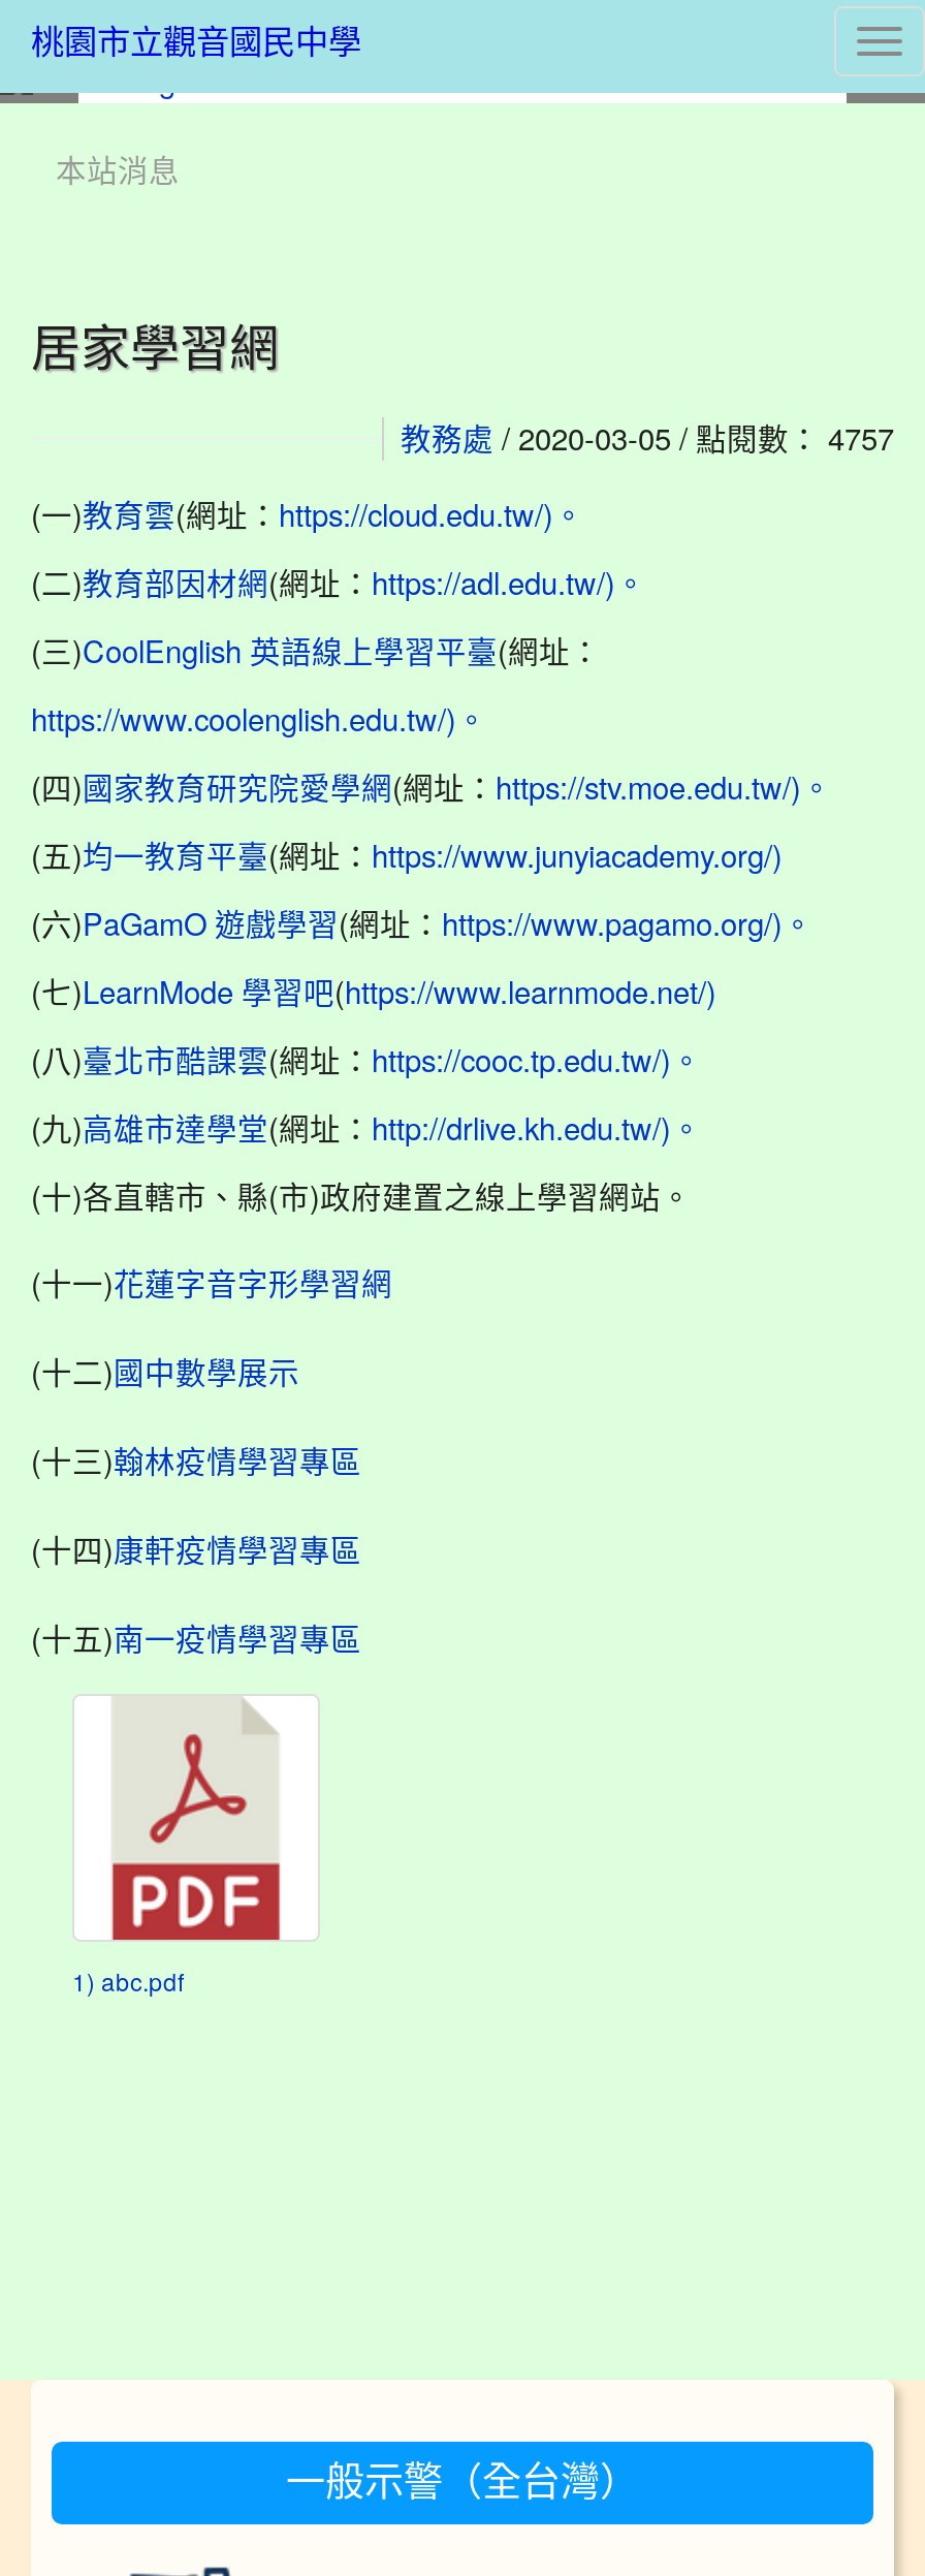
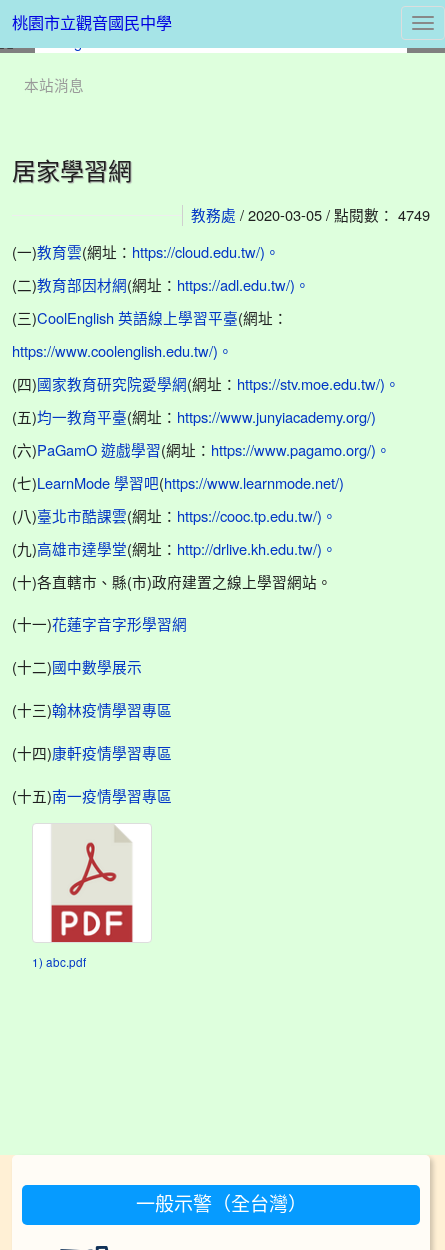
- 教務處/ 2020-03-05 / 點閱數： 4757
+ 教務處/ 2020-03-05 / 點閱數： 4749
